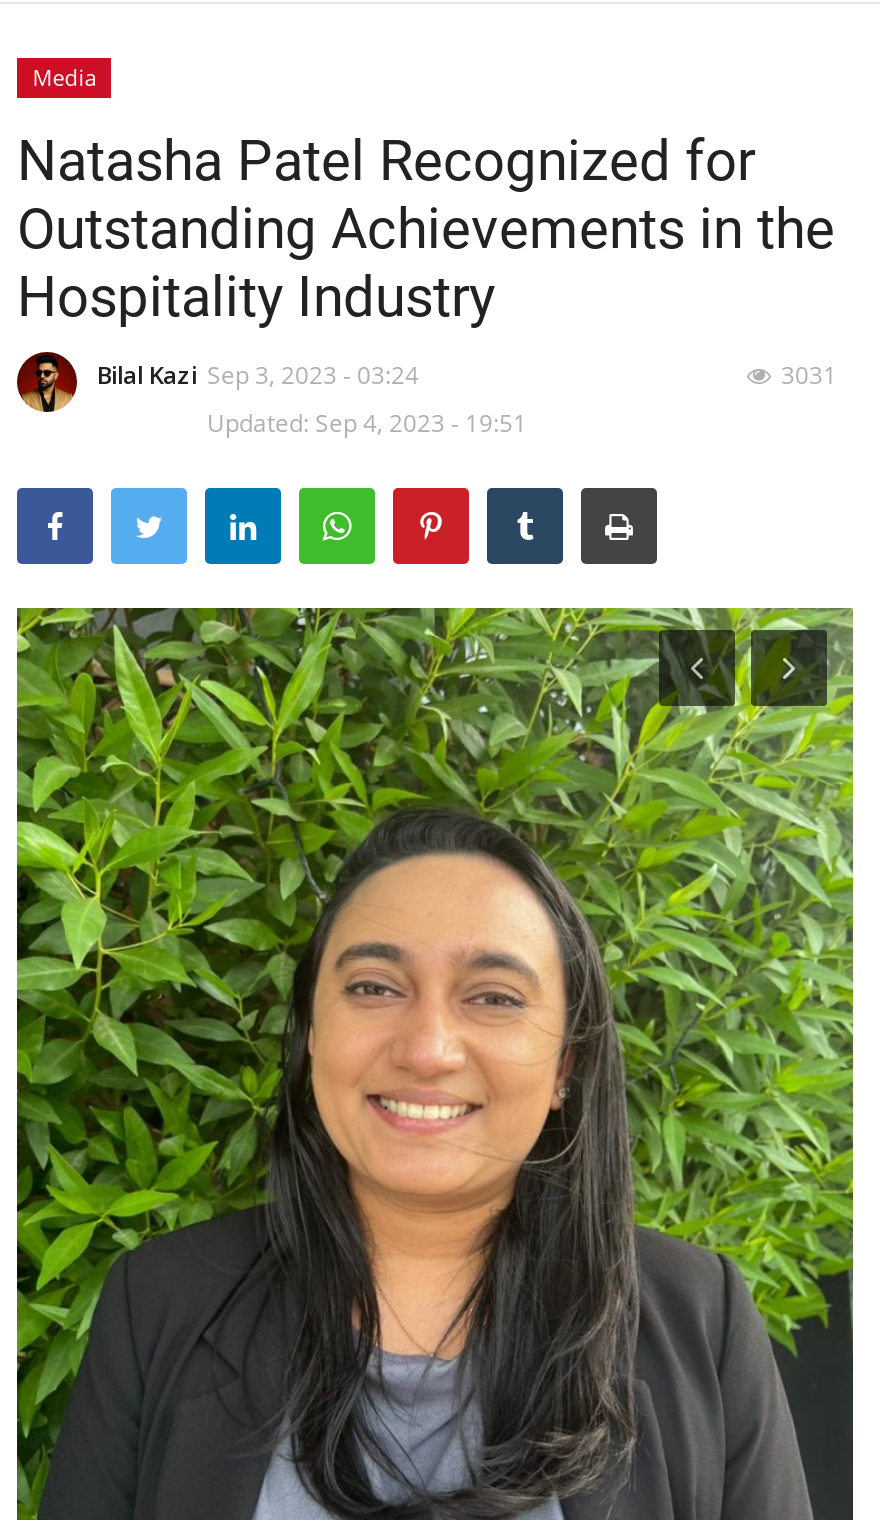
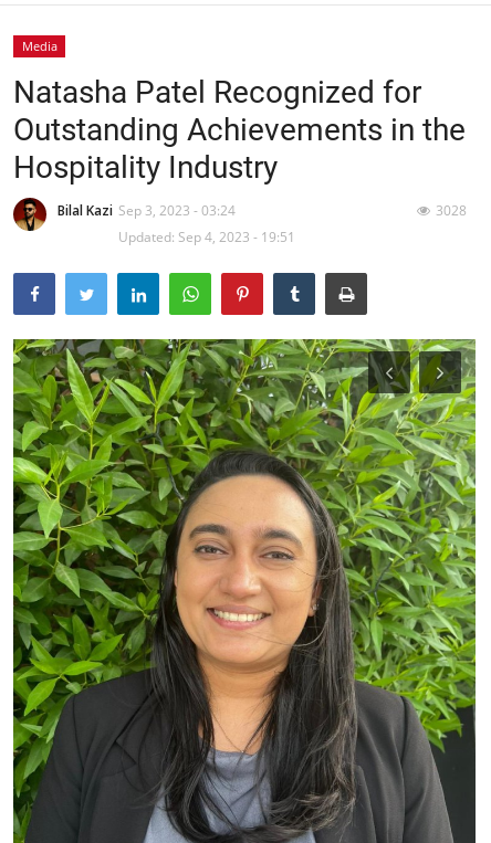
- 3031
+ 3028
